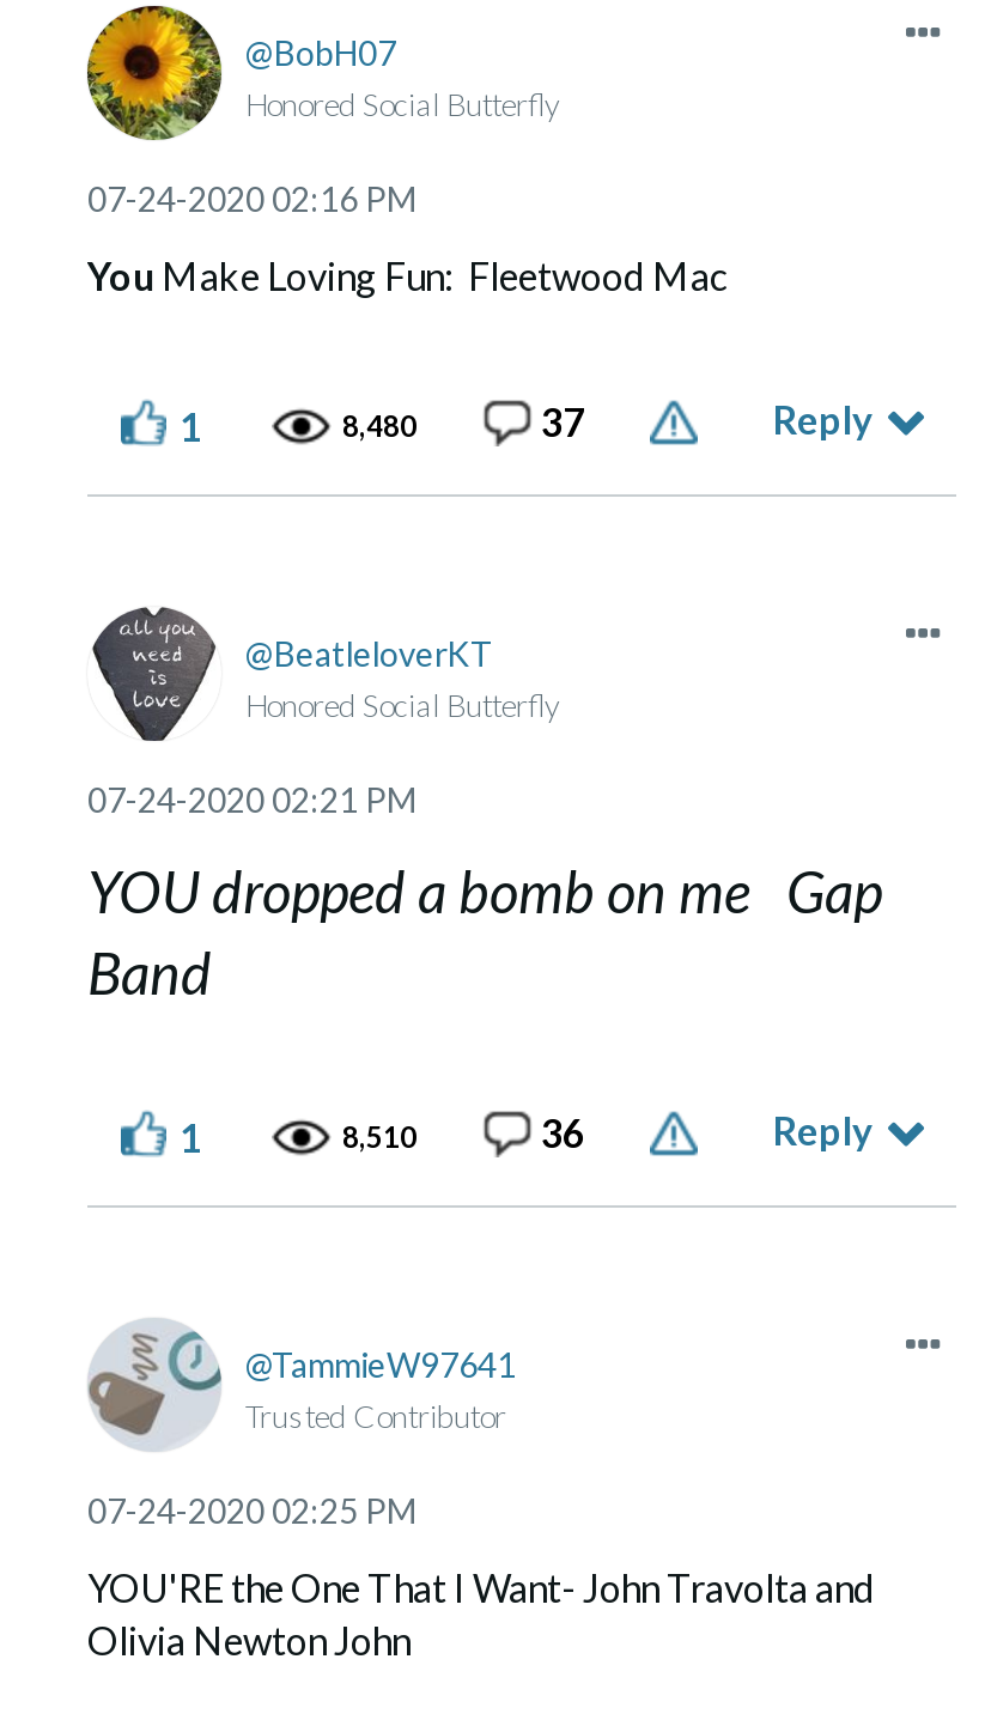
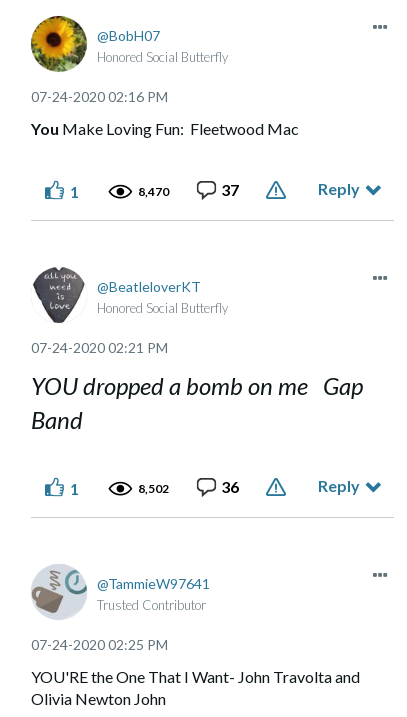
- 8,480
+ 8,470

- 8,510
+ 8,502
